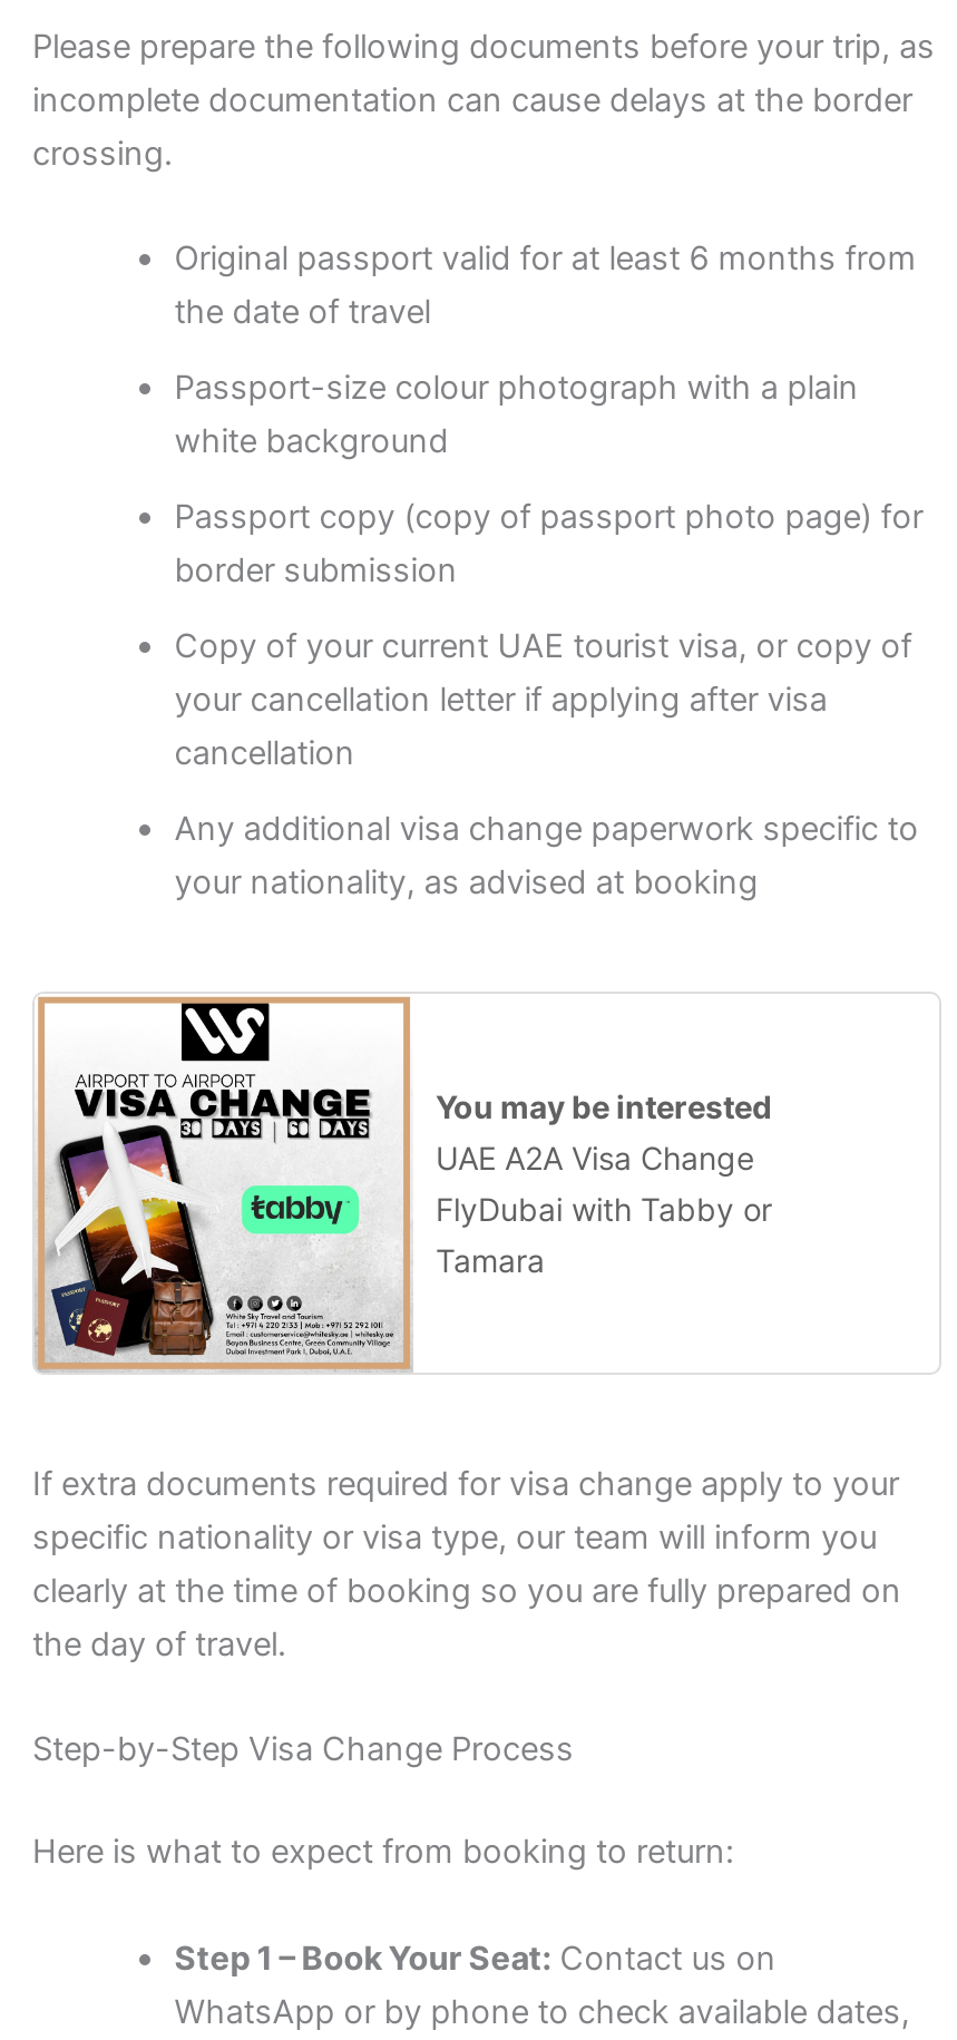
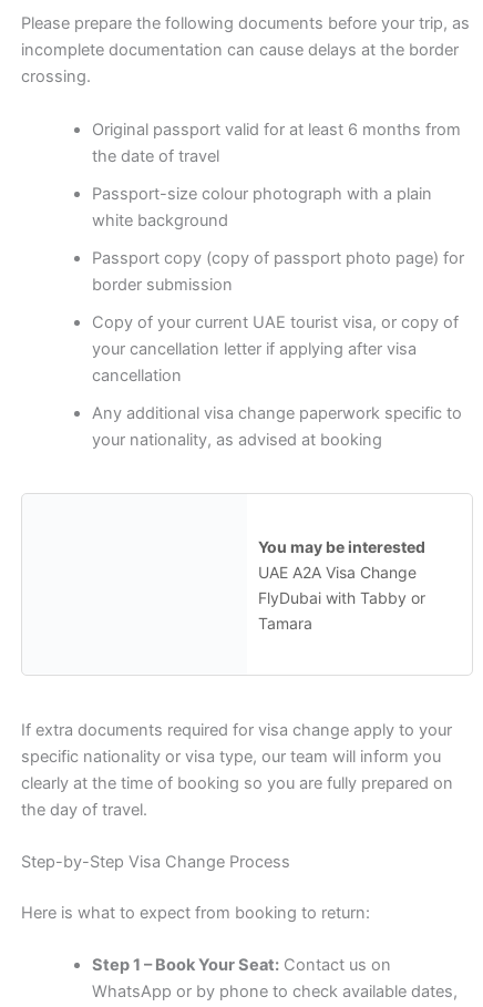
- [image]
